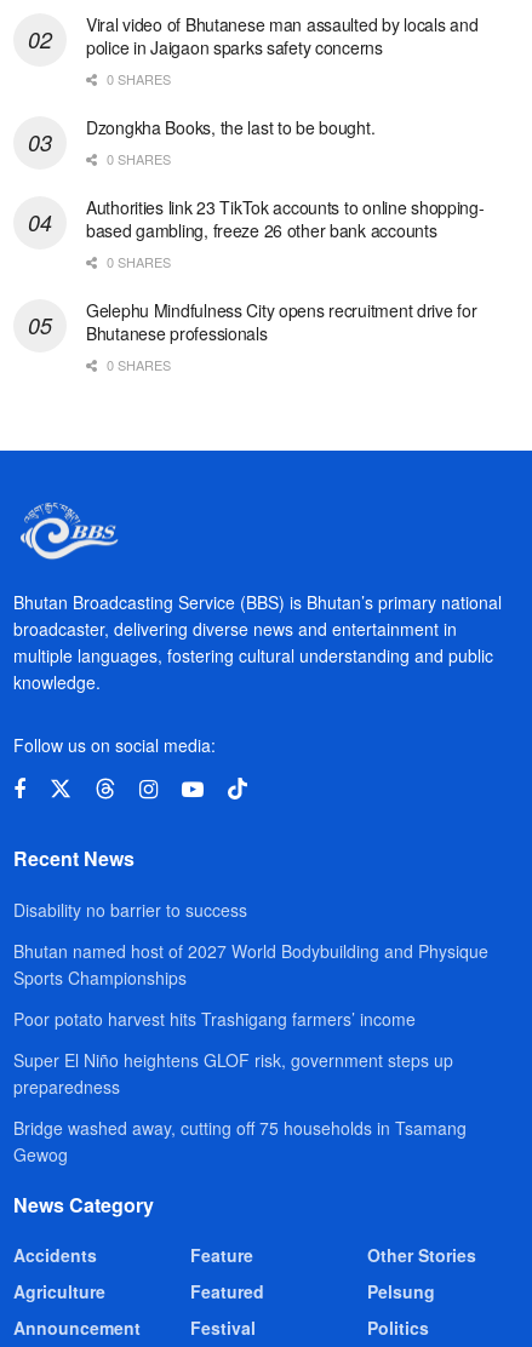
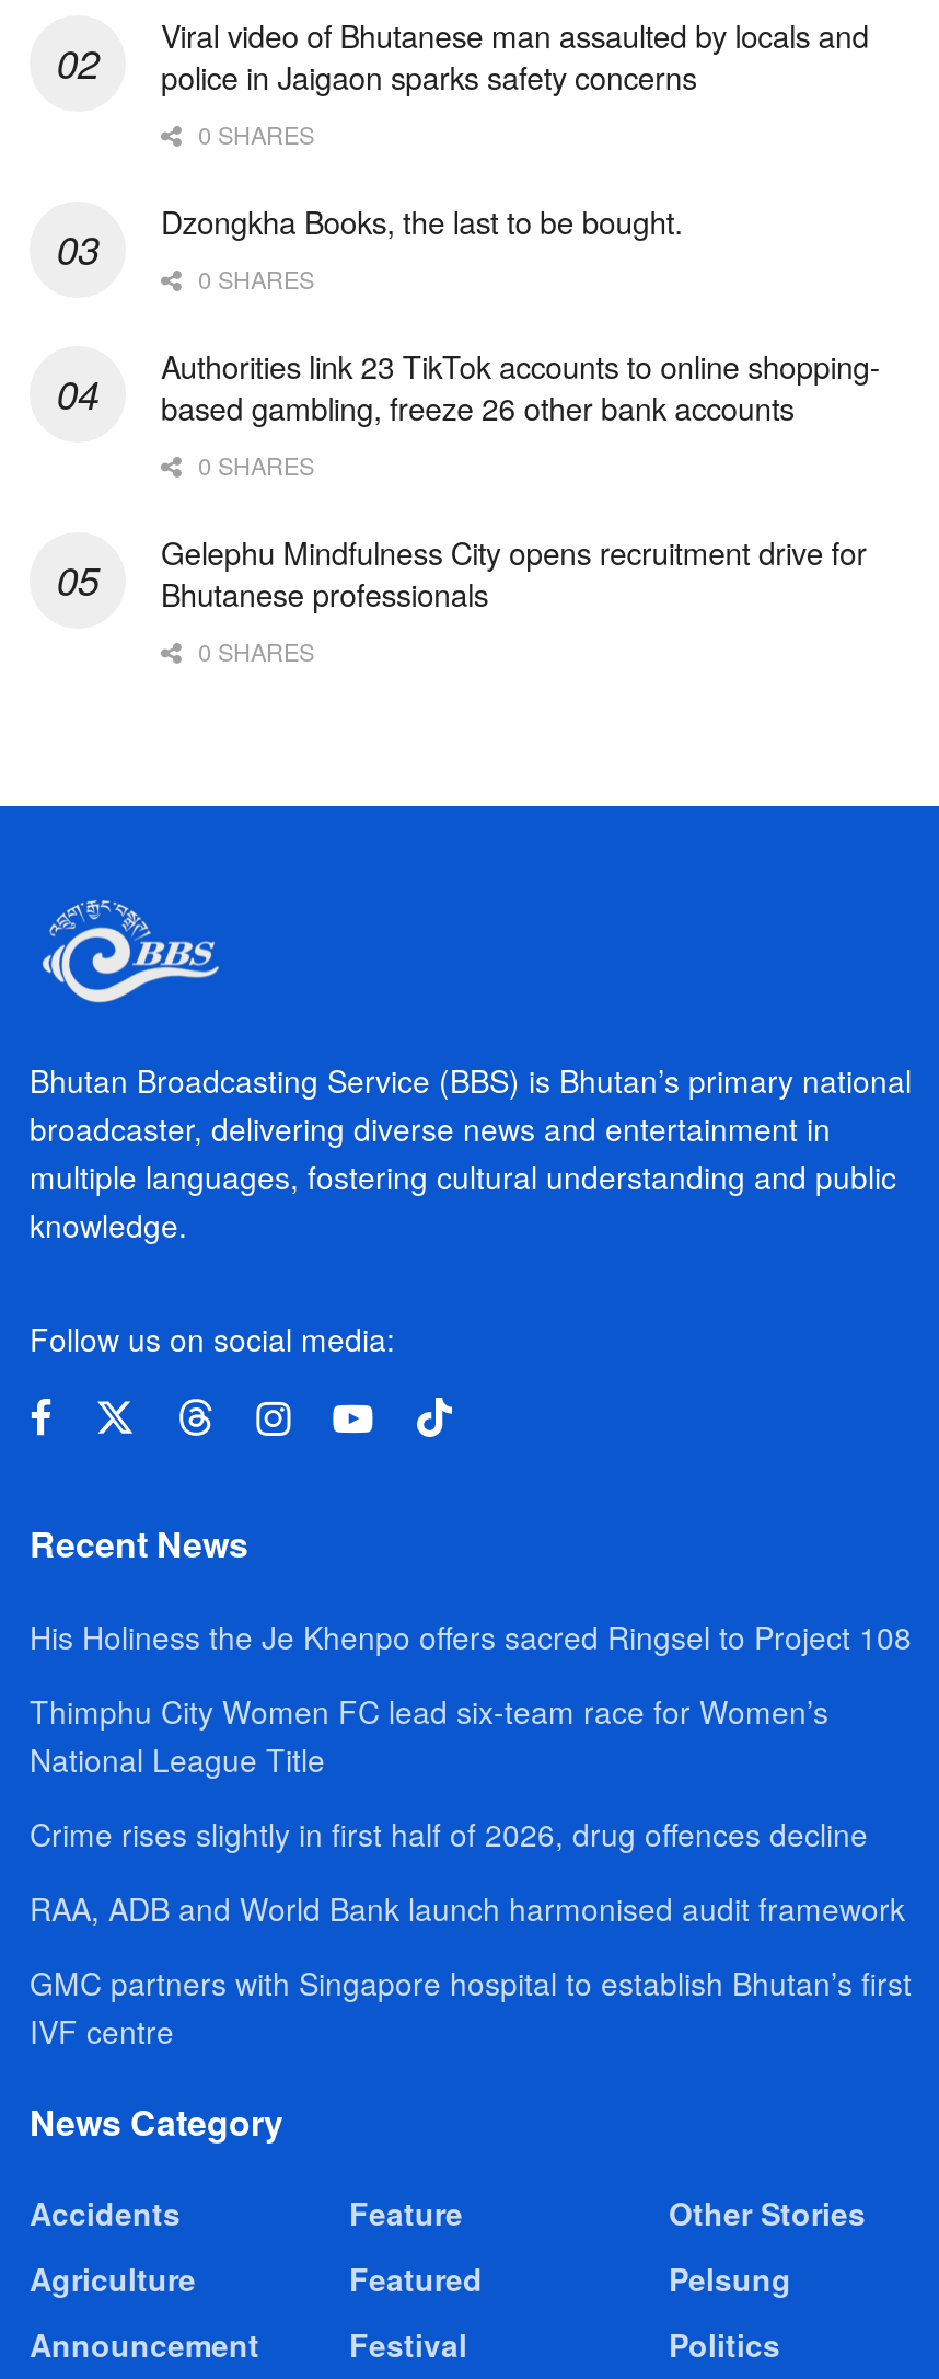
- Disability no barrier to success
+ His Holiness the Je Khenpo offers sacred Ringsel to Project 108

- Bhutan named host of 2027 World Bodybuilding and Physique
- Sports Championships
+ Thimphu City Women FC lead six-team race for Women’s
+ National League Title

- Poor potato harvest hits Trashigang farmers’ income
+ Crime rises slightly in first half of 2026, drug offences decline

- Super El Niño heightens GLOF risk, government steps up
- preparedness
+ RAA, ADB and World Bank launch harmonised audit framework

- Bridge washed away, cutting off 75 households in Tsamang
- Gewog
+ GMC partners with Singapore hospital to establish Bhutan’s first
+ IVF centre
